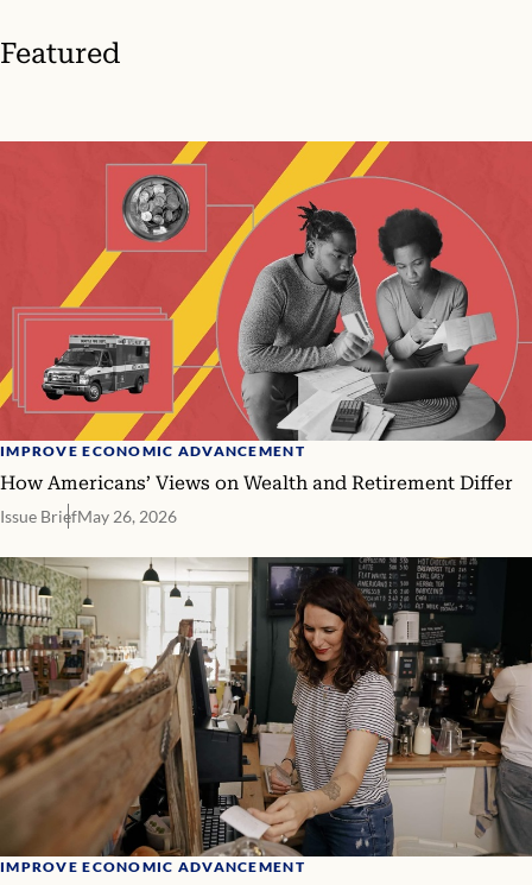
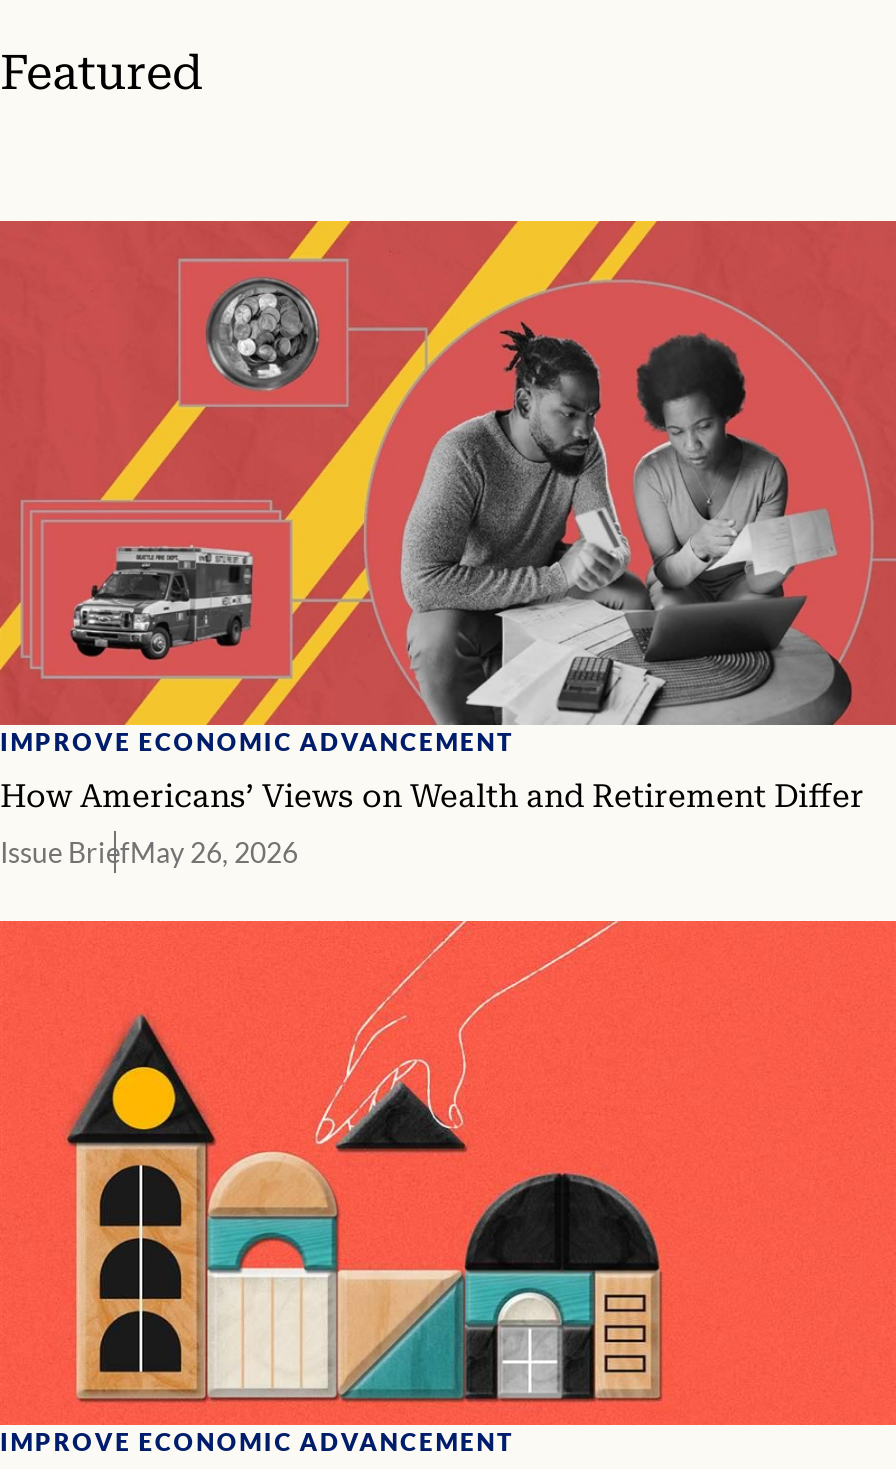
- [image]
+ [image]
